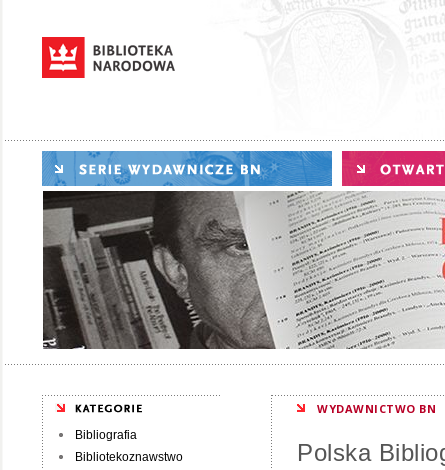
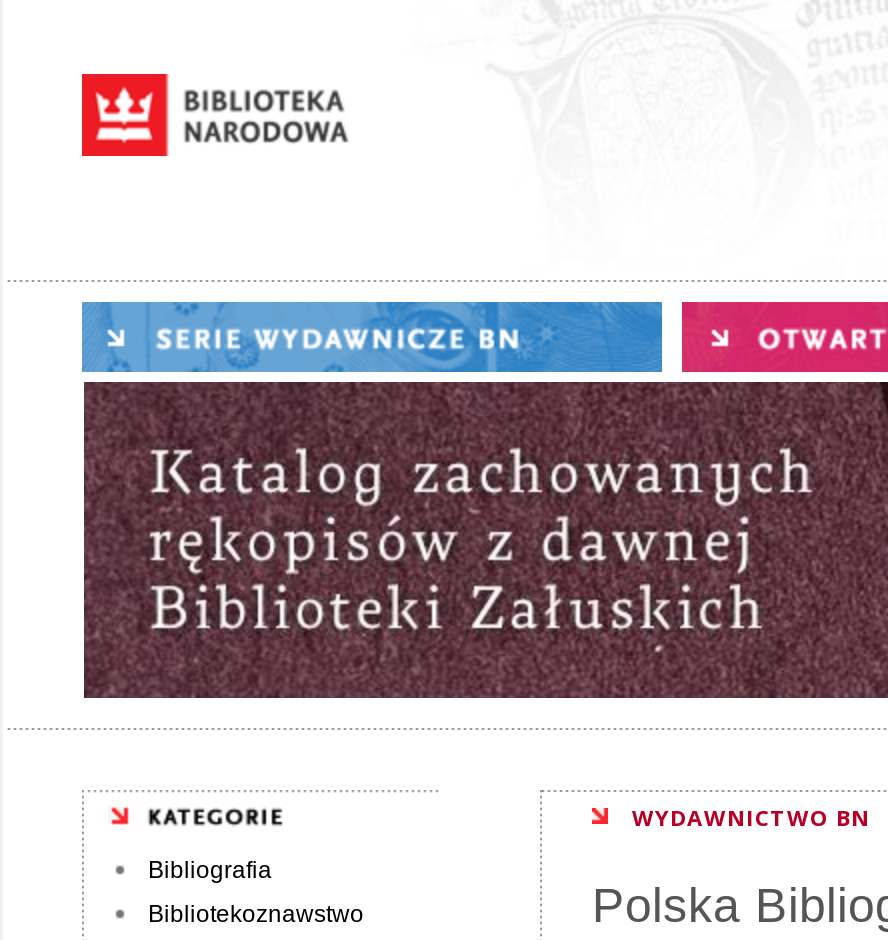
- [image]
+ [image]
